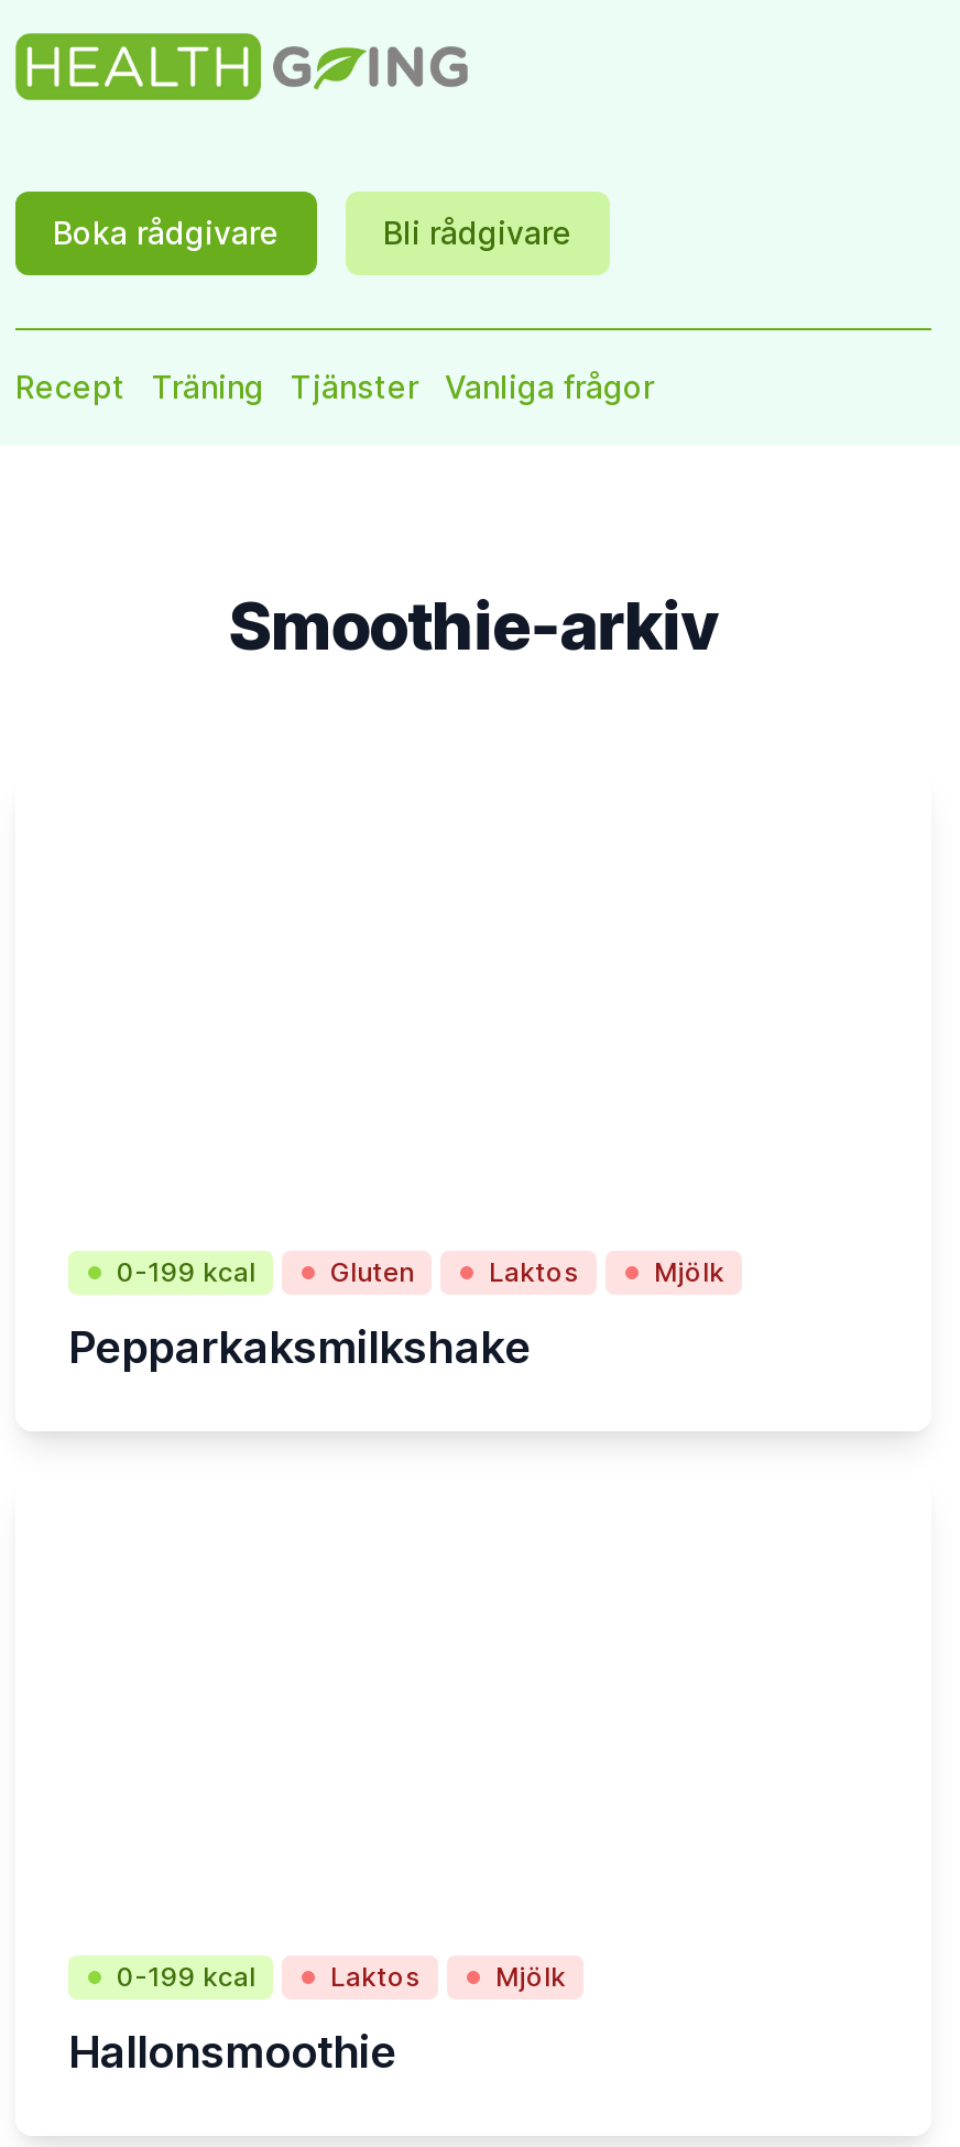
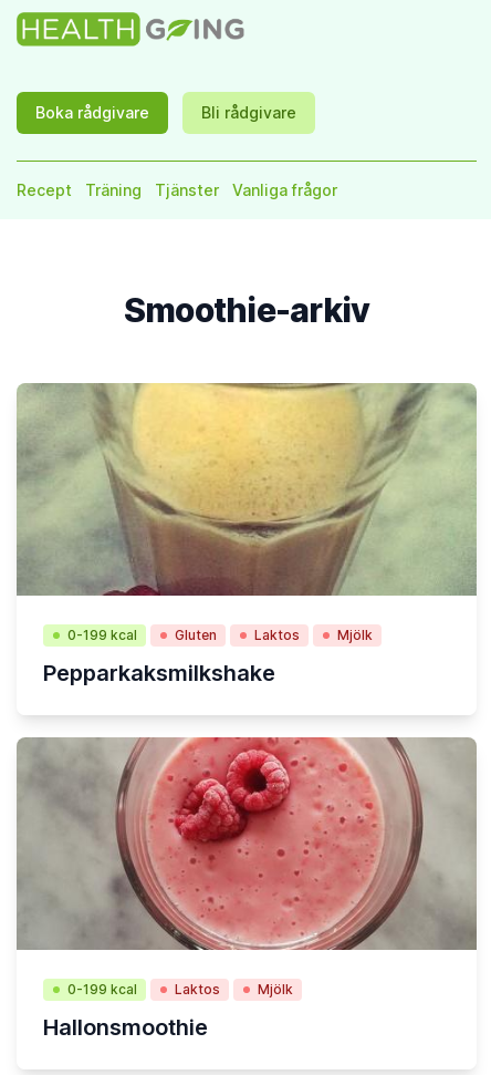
+ [image]

+ [image]
